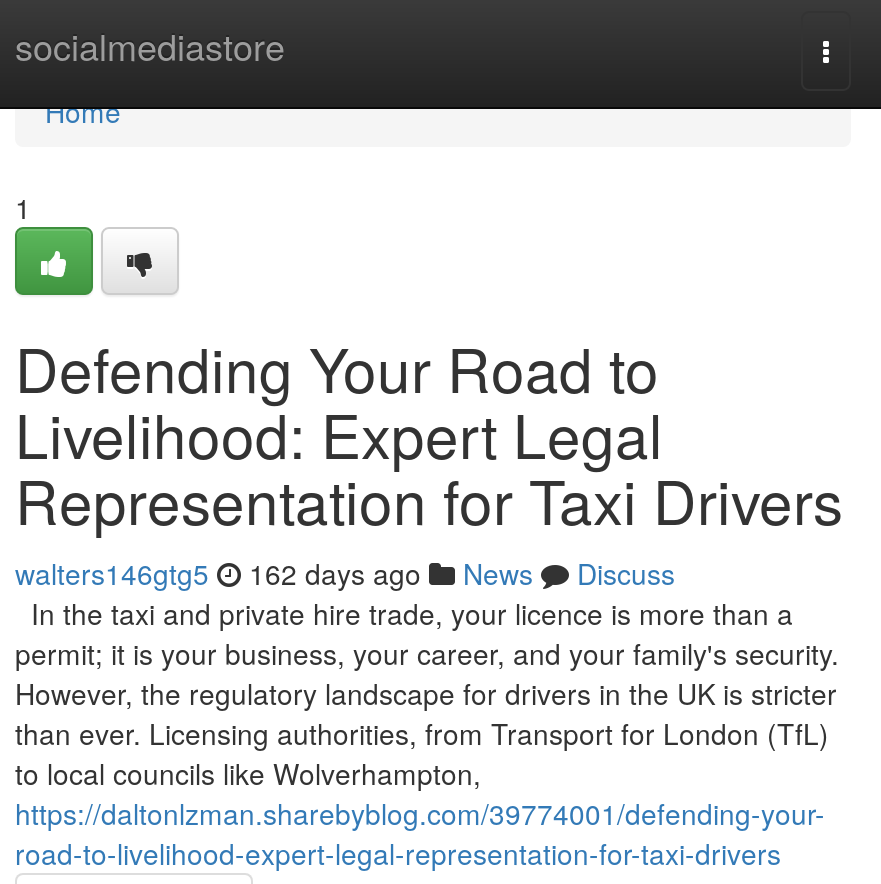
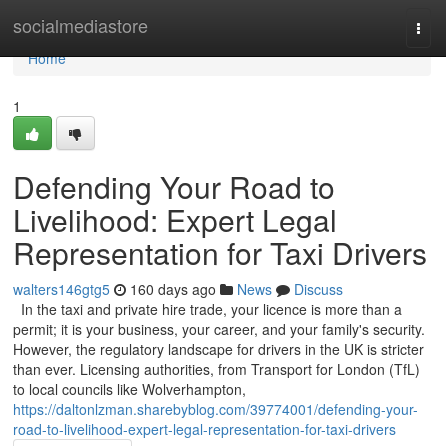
- walters146gtg5 162 days ago News Discuss
+ walters146gtg5 160 days ago News Discuss
